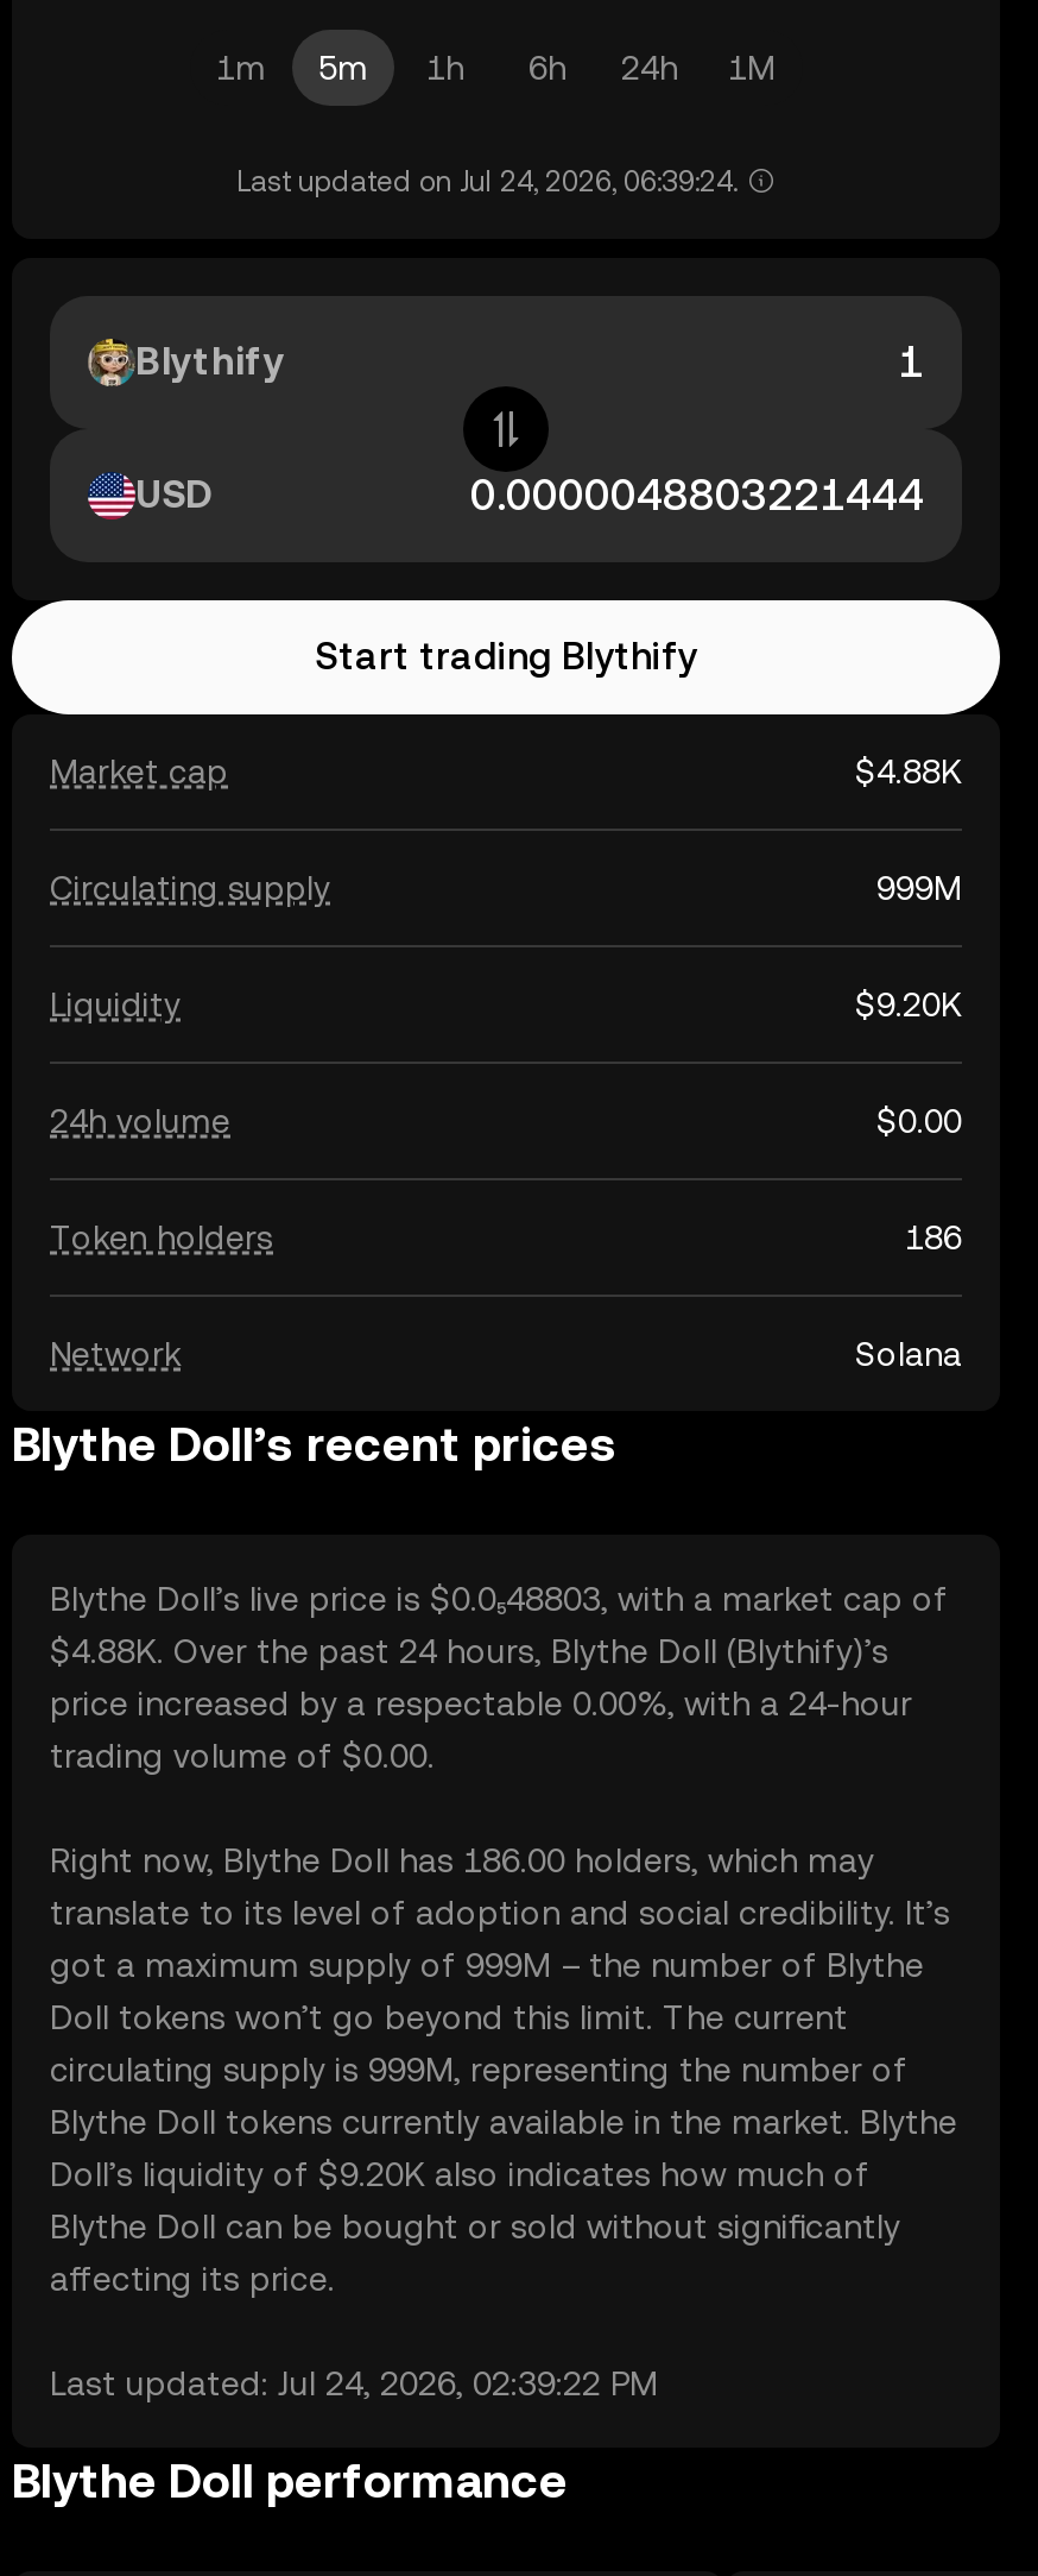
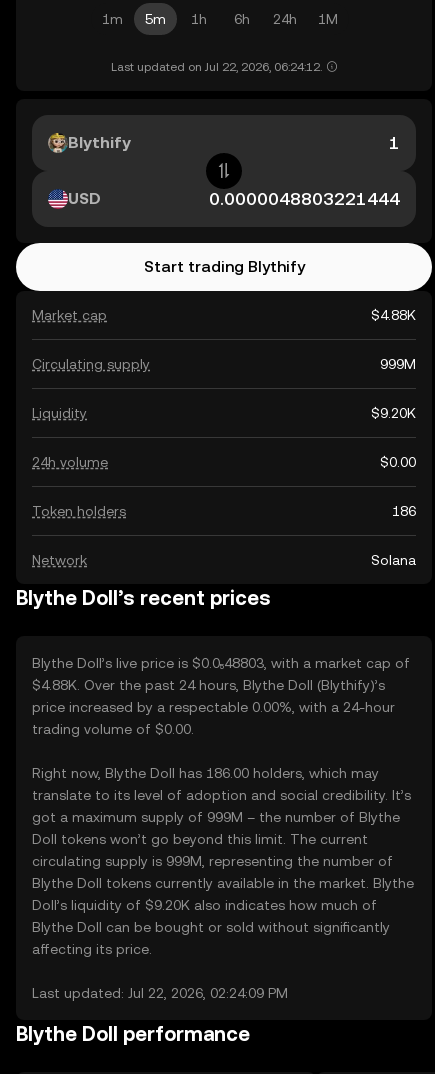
- Last updated on Jul 24, 2026, 06:39:24.
+ Last updated on Jul 22, 2026, 06:24:12.

- Last updated: Jul 24, 2026, 02:39:22 PM
+ Last updated: Jul 22, 2026, 02:24:09 PM
